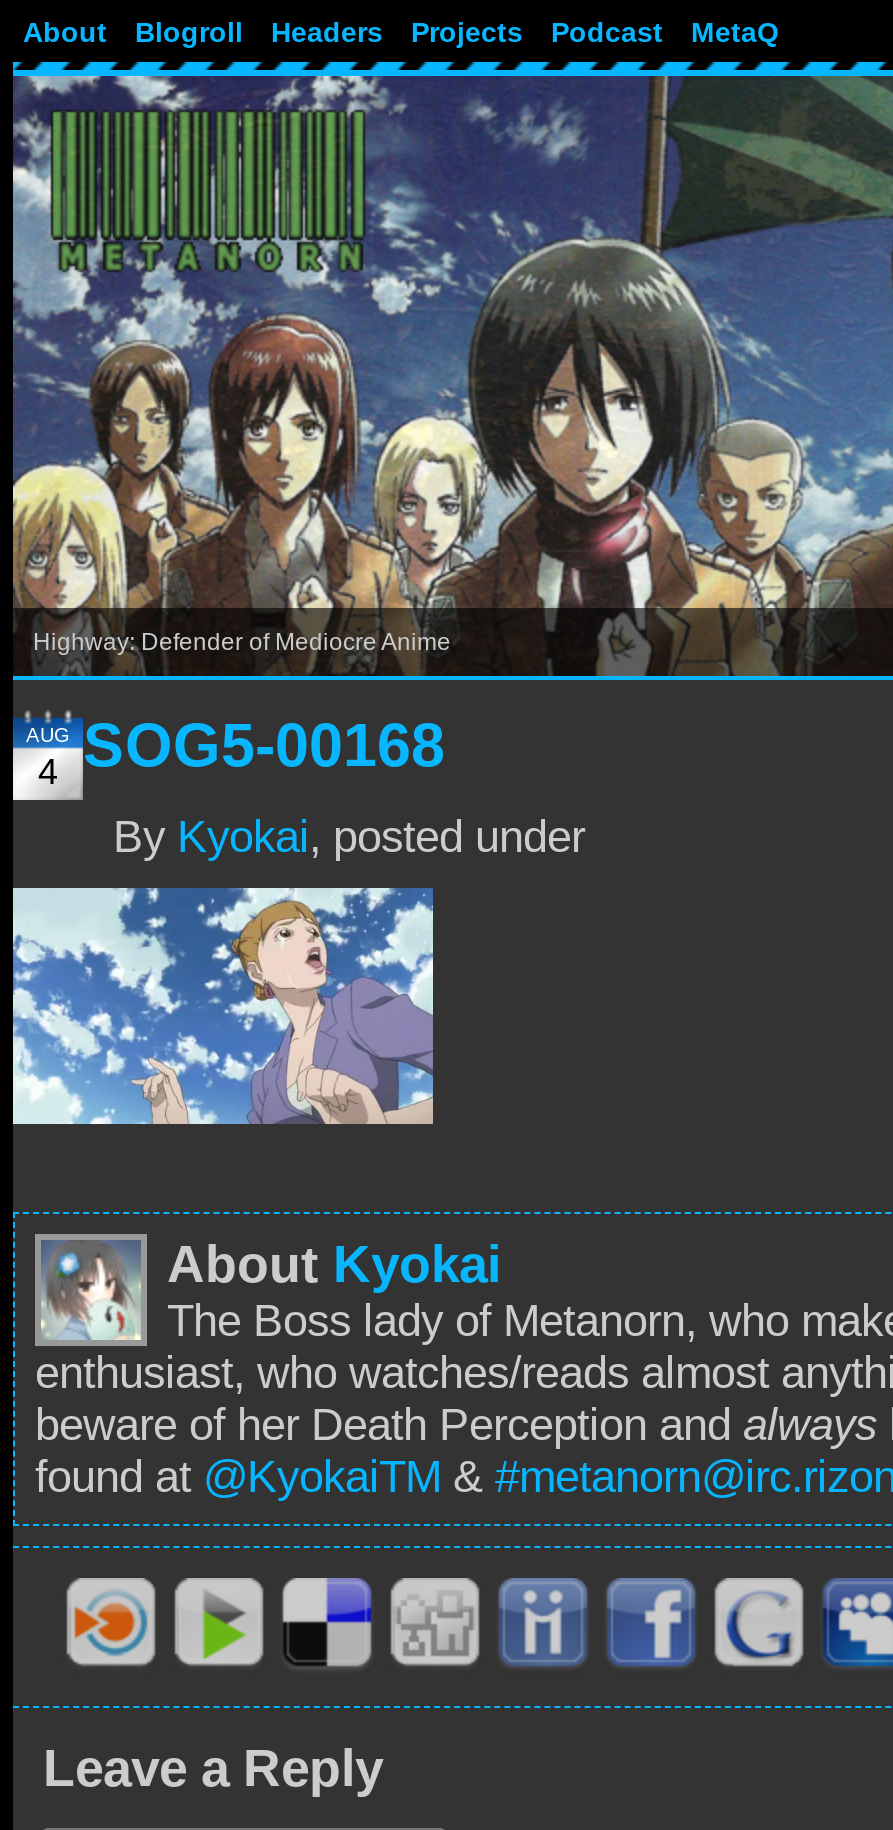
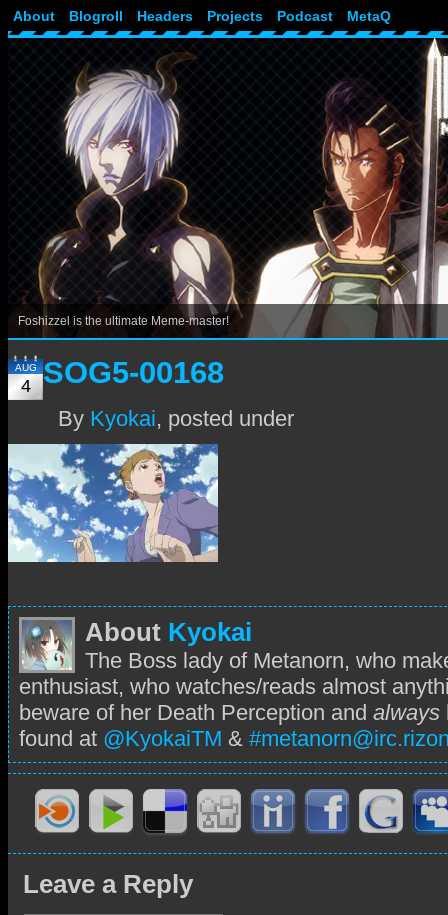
- [image]
- Highway: Defender of Mediocre Anime
+ [image]
+ Foshizzel is the ultimate Meme-master!
